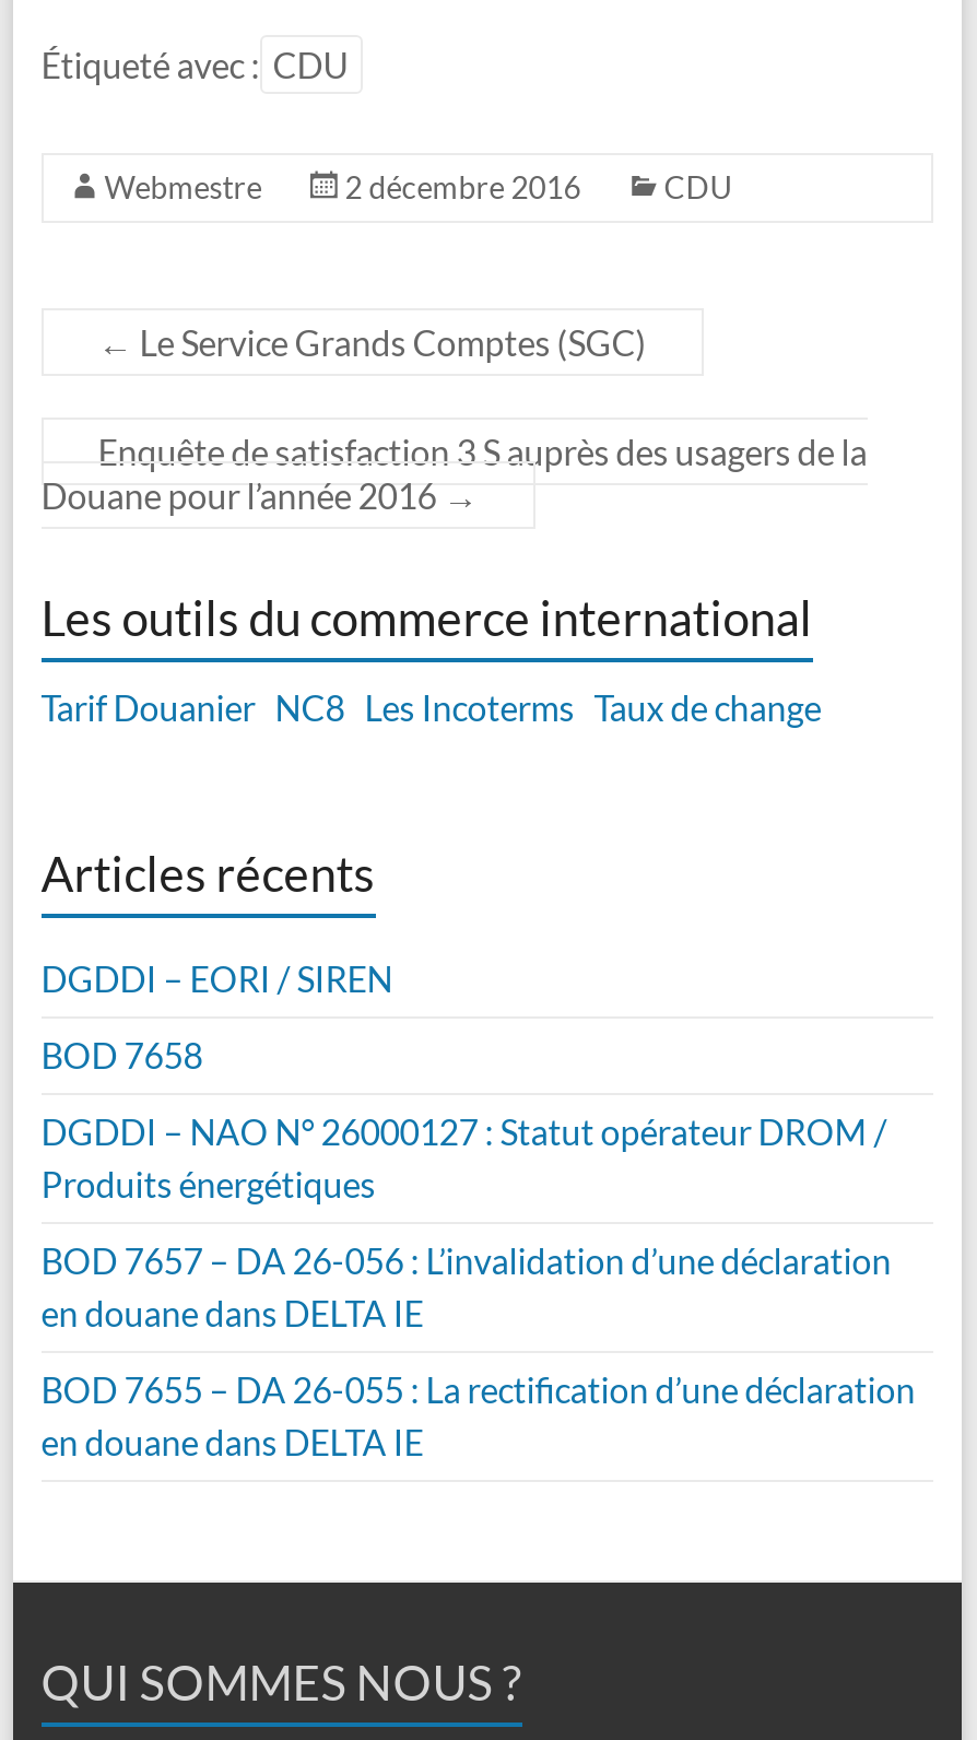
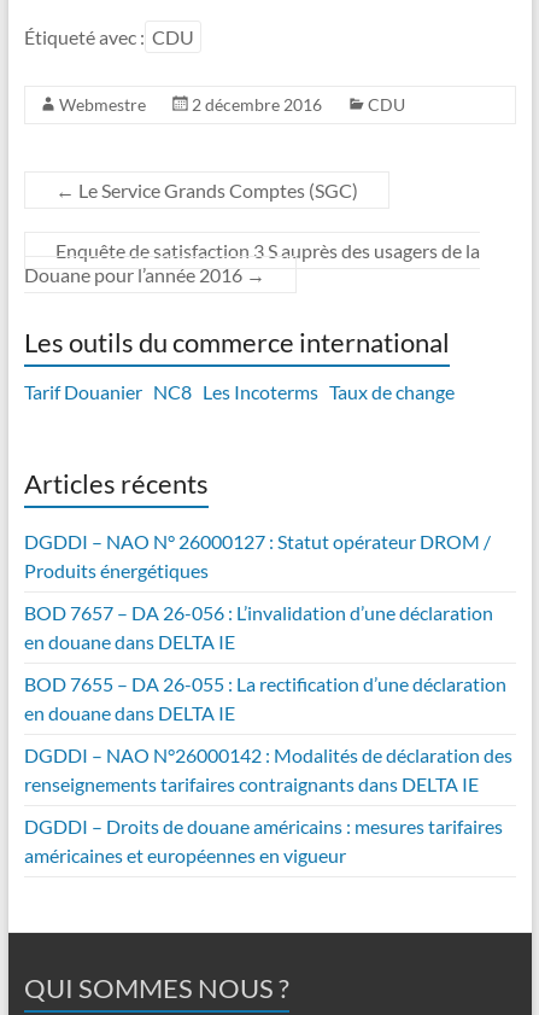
- DGDDI – EORI / SIREN
- BOD 7658

moved up: DGDDI – NAO N° 26000127 : Statut opérateur DROM / | Produits énergétiques | BOD 7657 – DA 26-056 : L’invalidation d’une déclaration | en douane dans DELTA IE | BOD 7655 – DA 26-055 : La rectification d’une déclaration | en douane dans DELTA IE

+ DGDDI – NAO N°26000142 : Modalités de déclaration des
+ renseignements tarifaires contraignants dans DELTA IE
+ DGDDI – Droits de douane américains : mesures tarifaires
+ américaines et européennes en vigueur
